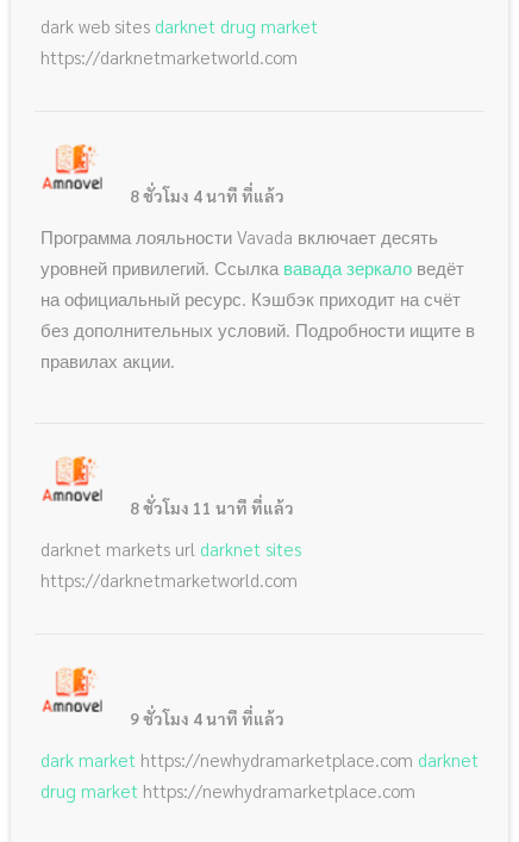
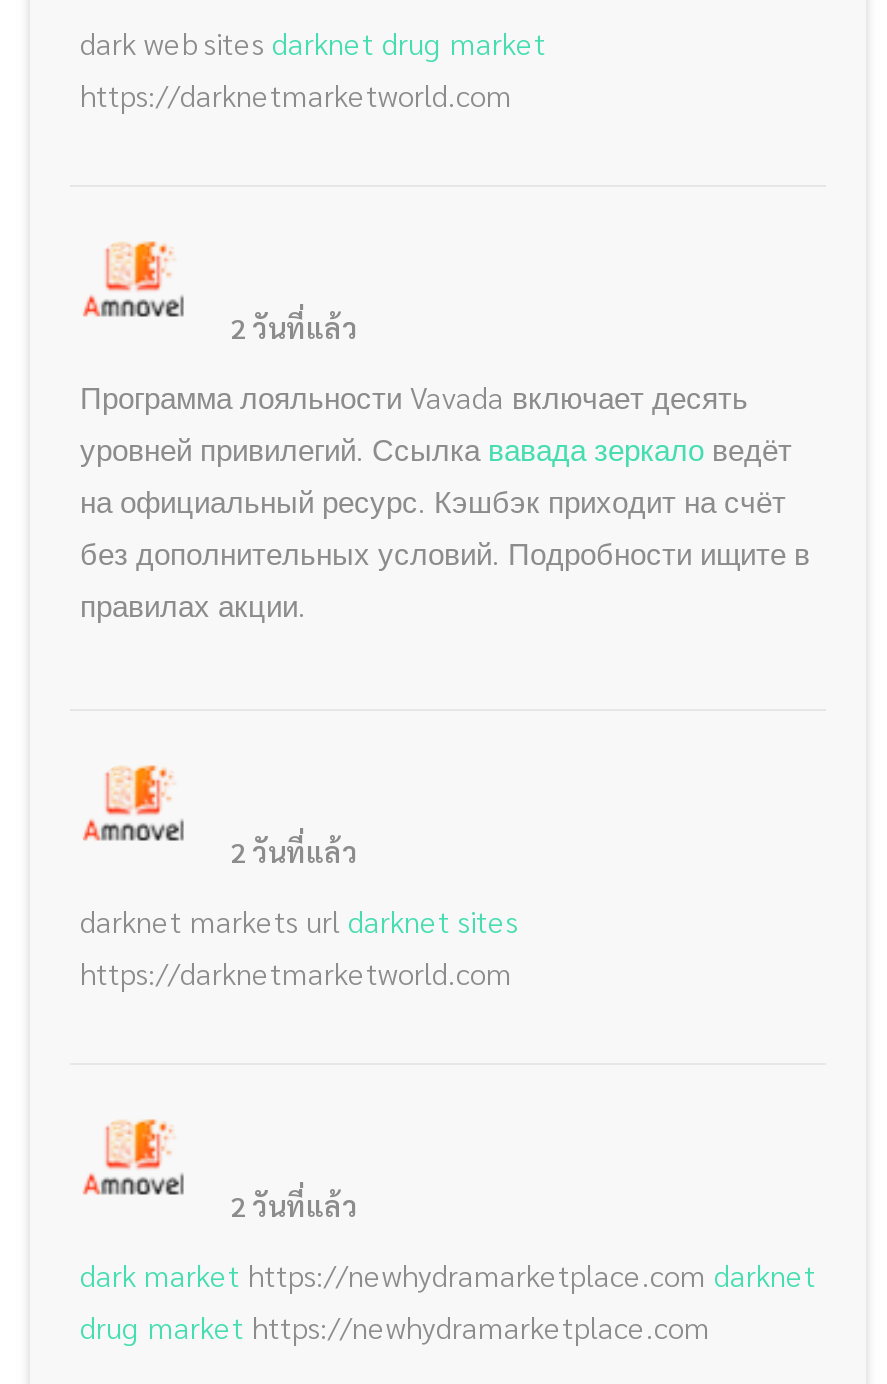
- 8 ชั่วโมง 4 นาที ที่แล้ว
+ 2 วันที่แล้ว

- 8 ชั่วโมง 11 นาที ที่แล้ว
+ 2 วันที่แล้ว

- 9 ชั่วโมง 4 นาที ที่แล้ว
+ 2 วันที่แล้ว
